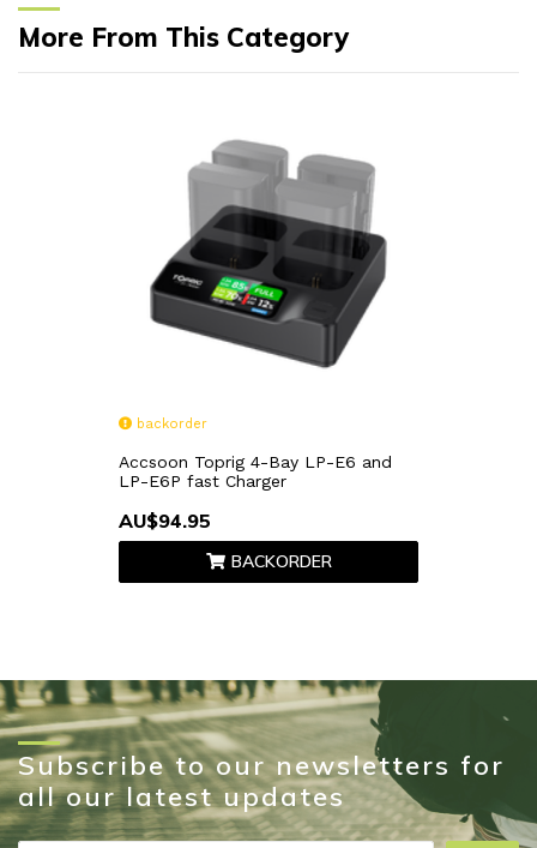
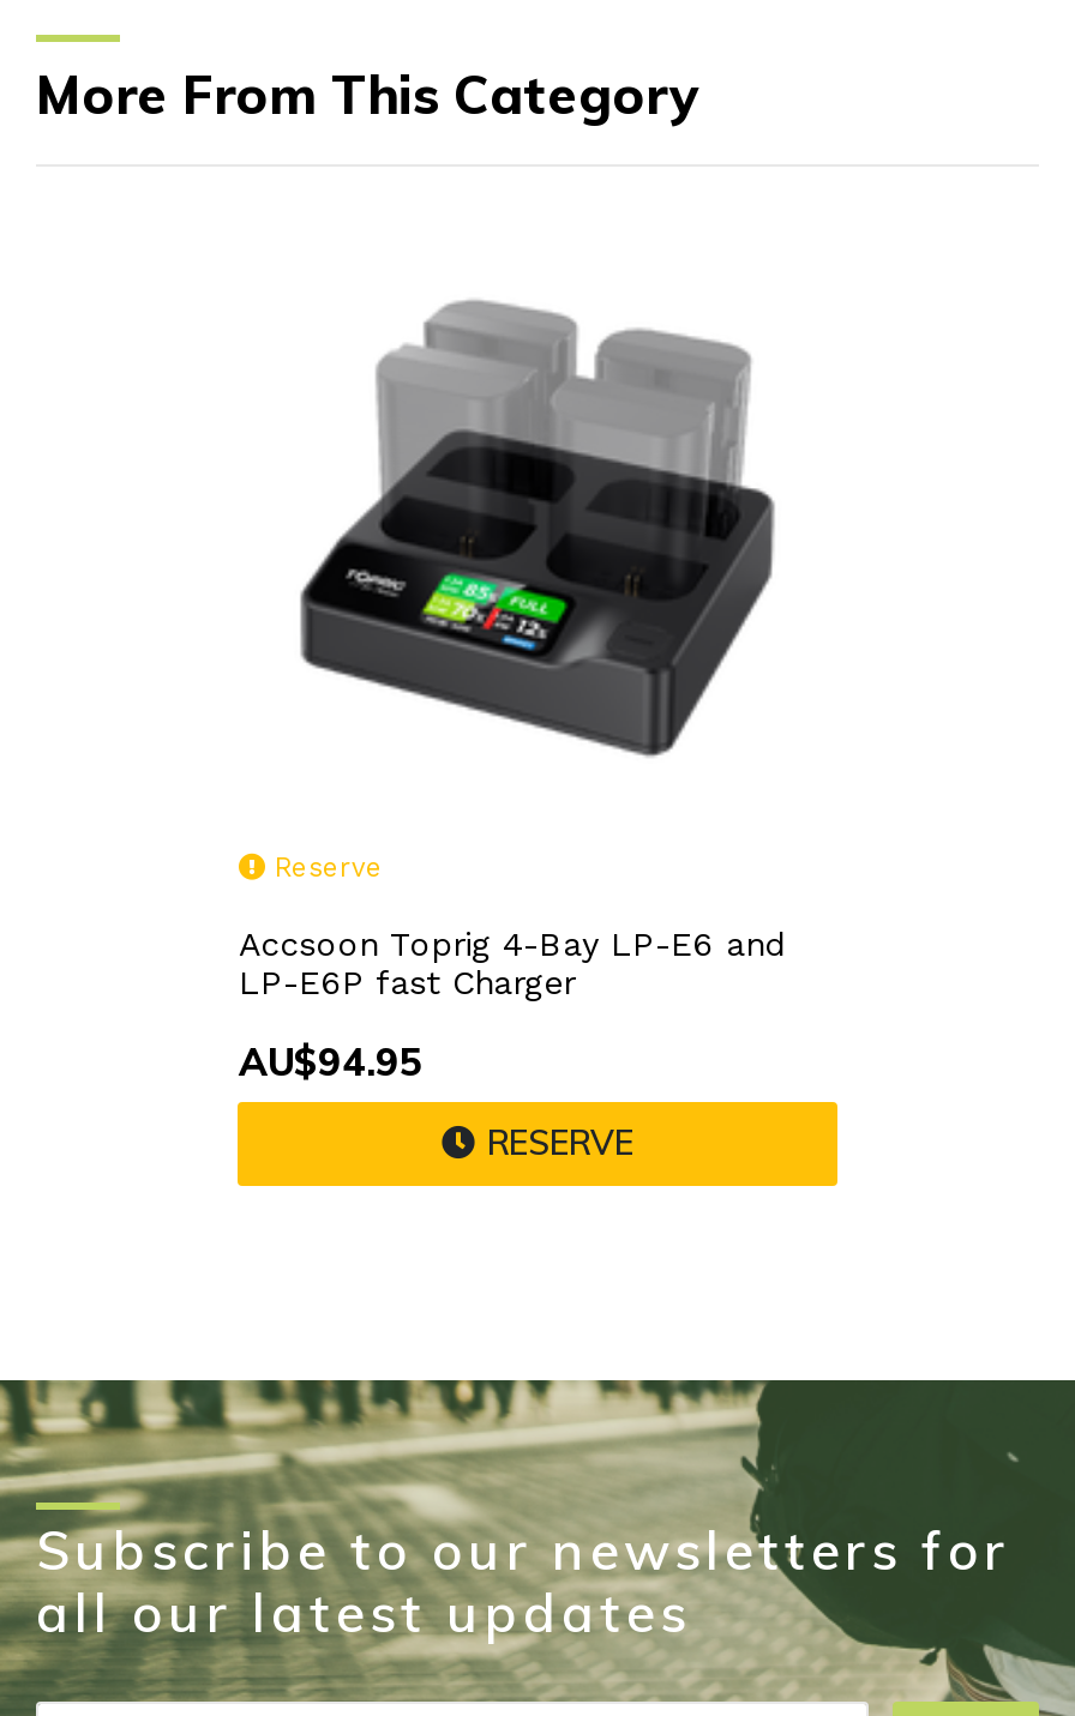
- backorder
+ Reserve

- BACKORDER
+ RESERVE
